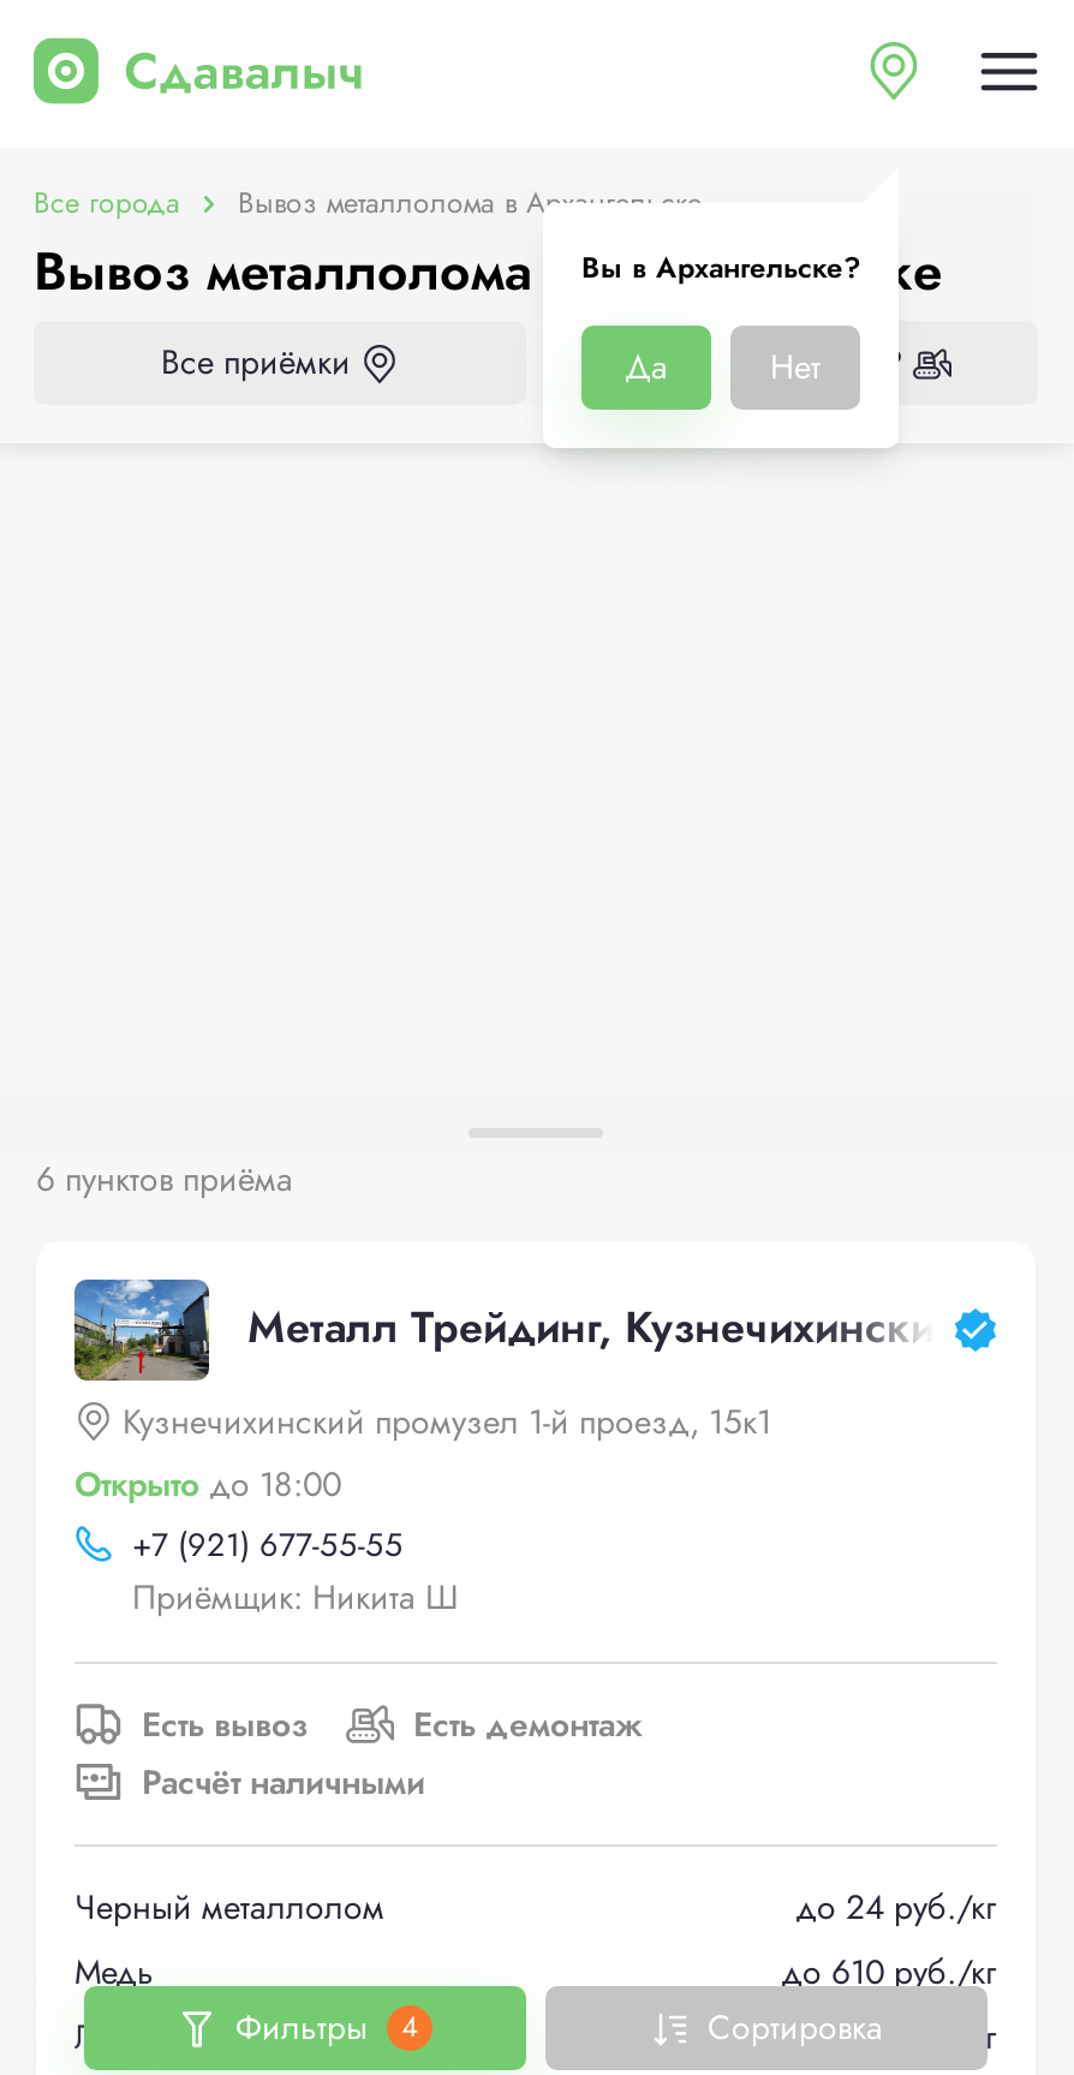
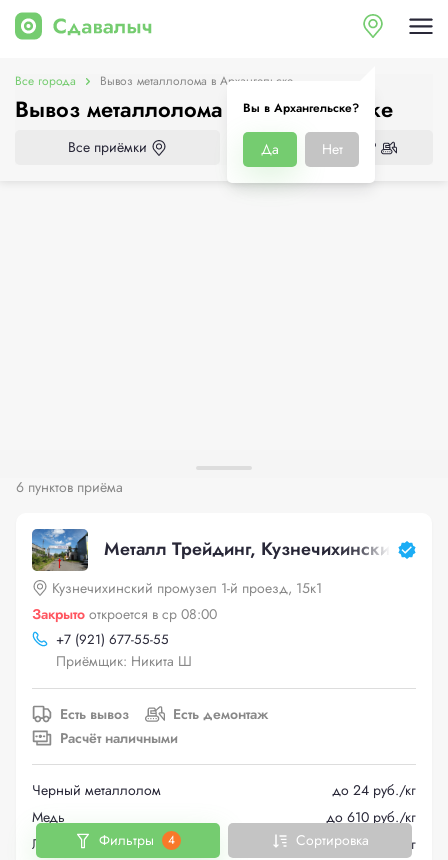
- Открыто до 18:00
+ Закрыто откроется в ср 08:00
